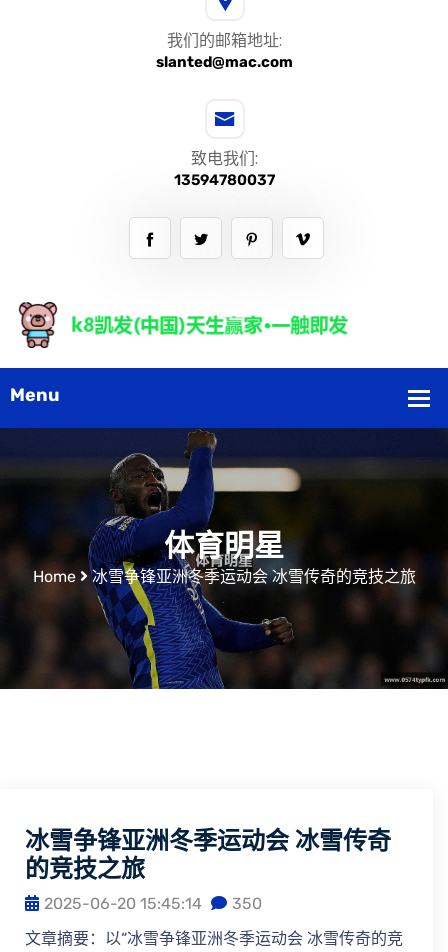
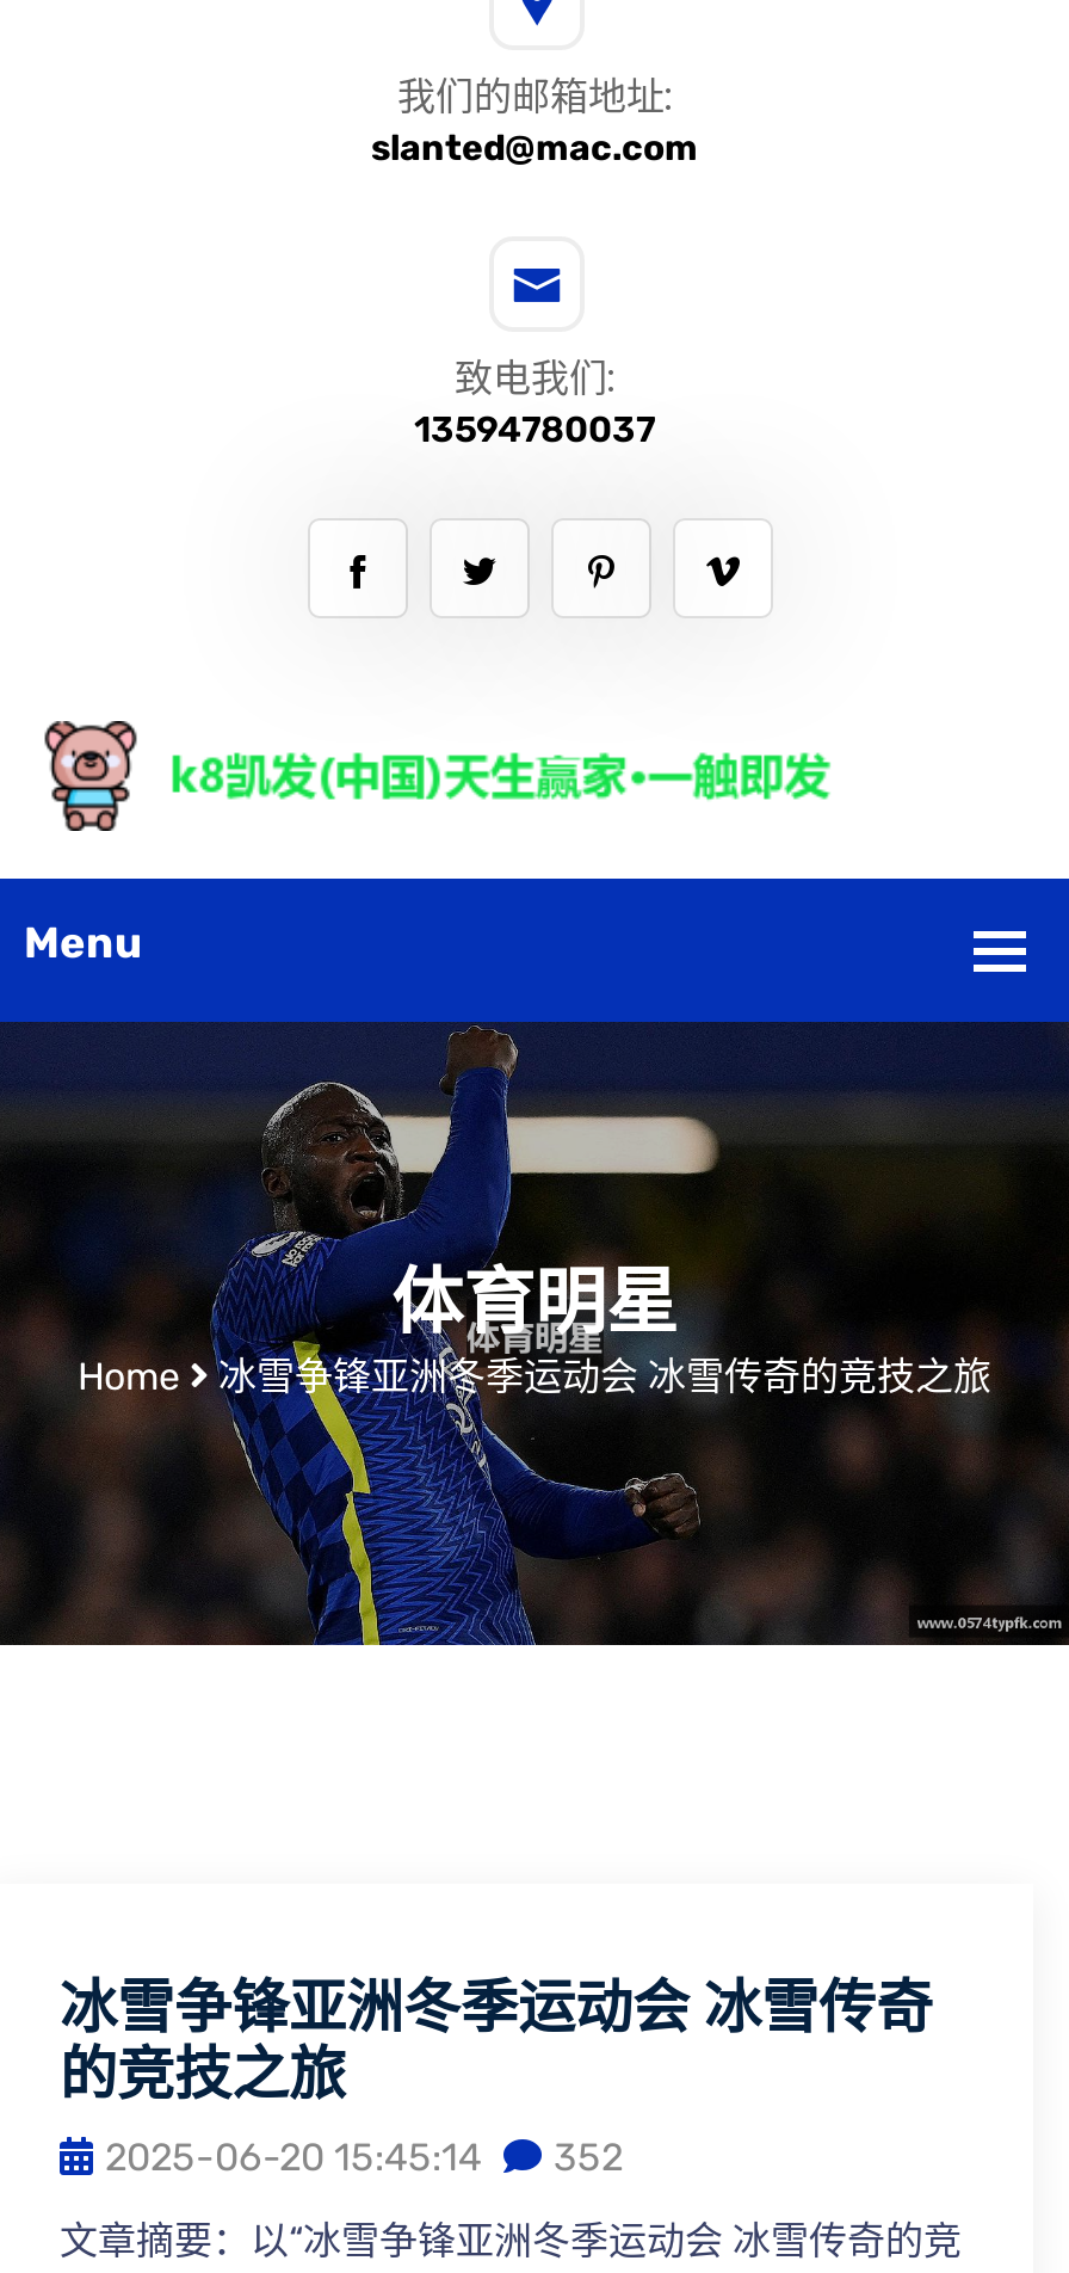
- 2025-06-20 15:45:14 350
+ 2025-06-20 15:45:14 352
